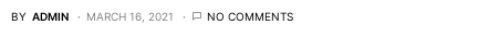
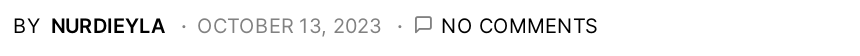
- BY ADMIN
- MARCH 16, 2021
+ BY NURDIEYLA
+ OCTOBER 13, 2023
